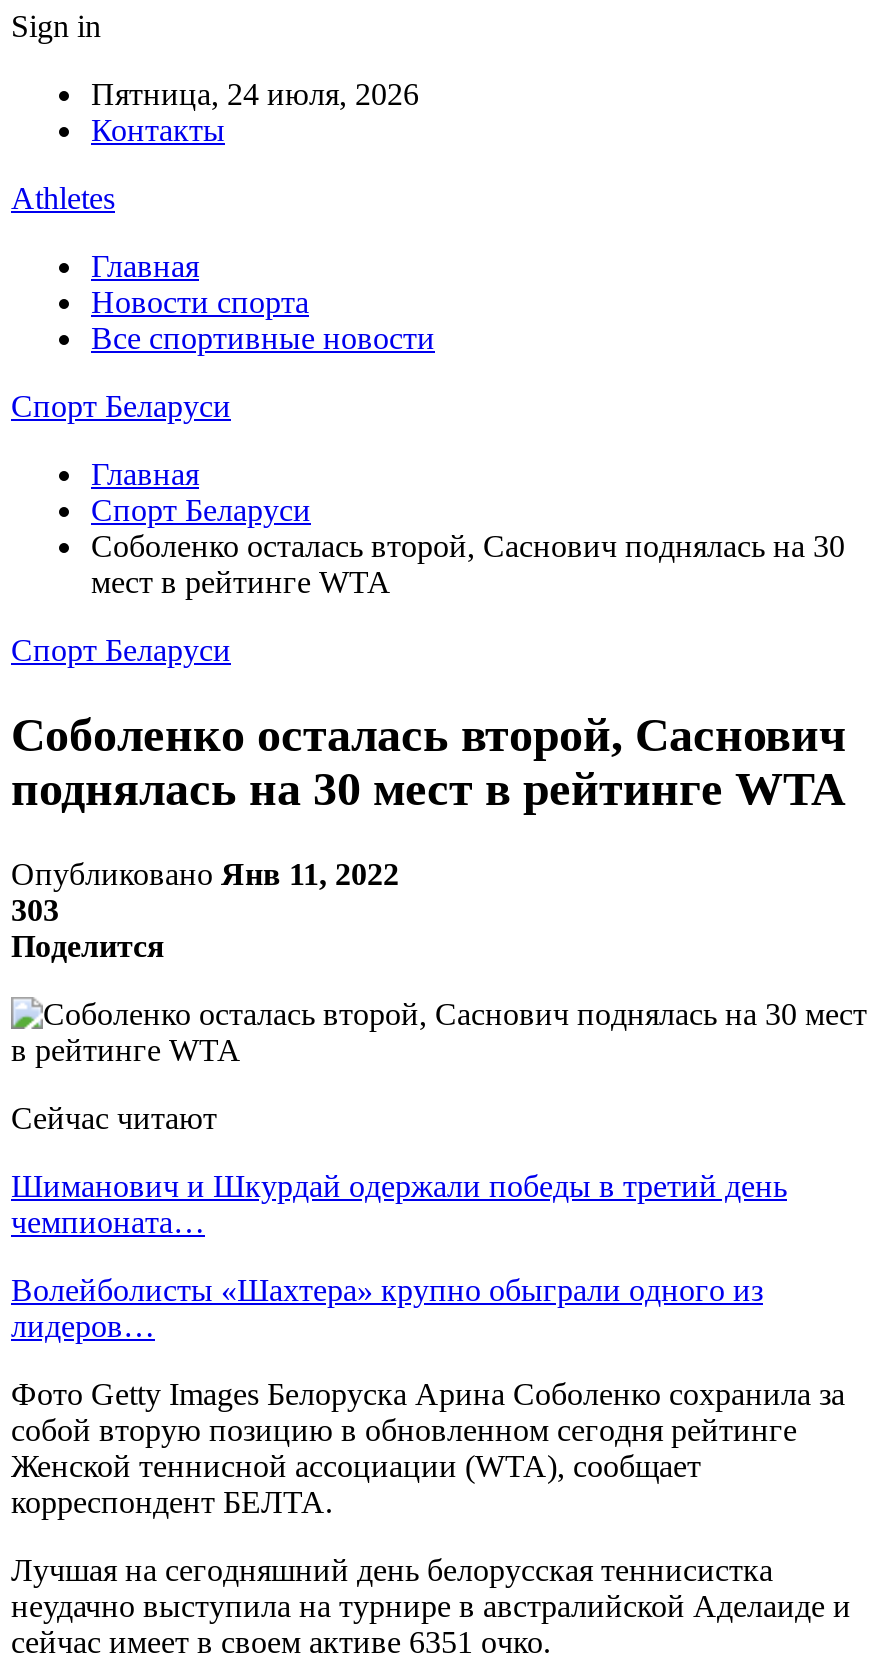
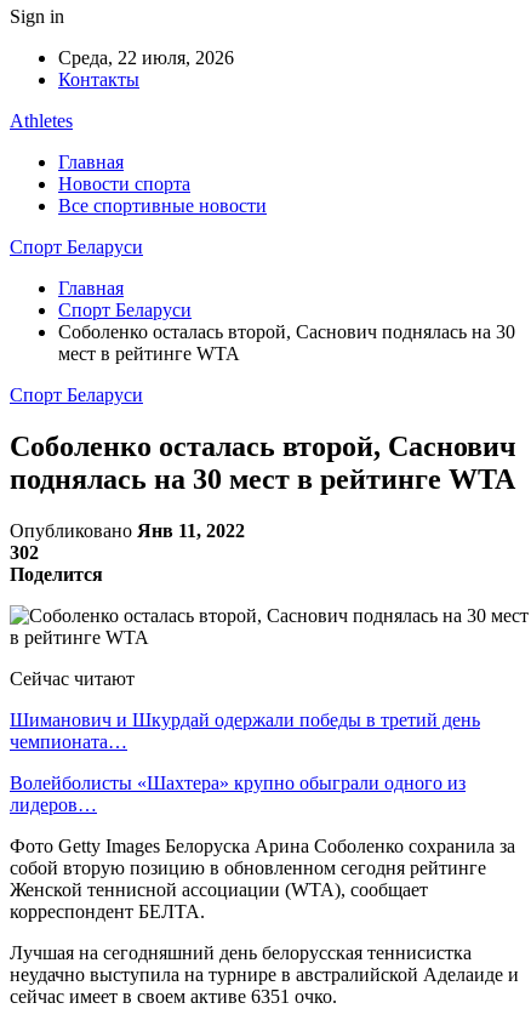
- Пятница, 24 июля, 2026
+ Среда, 22 июля, 2026

- 303
+ 302
